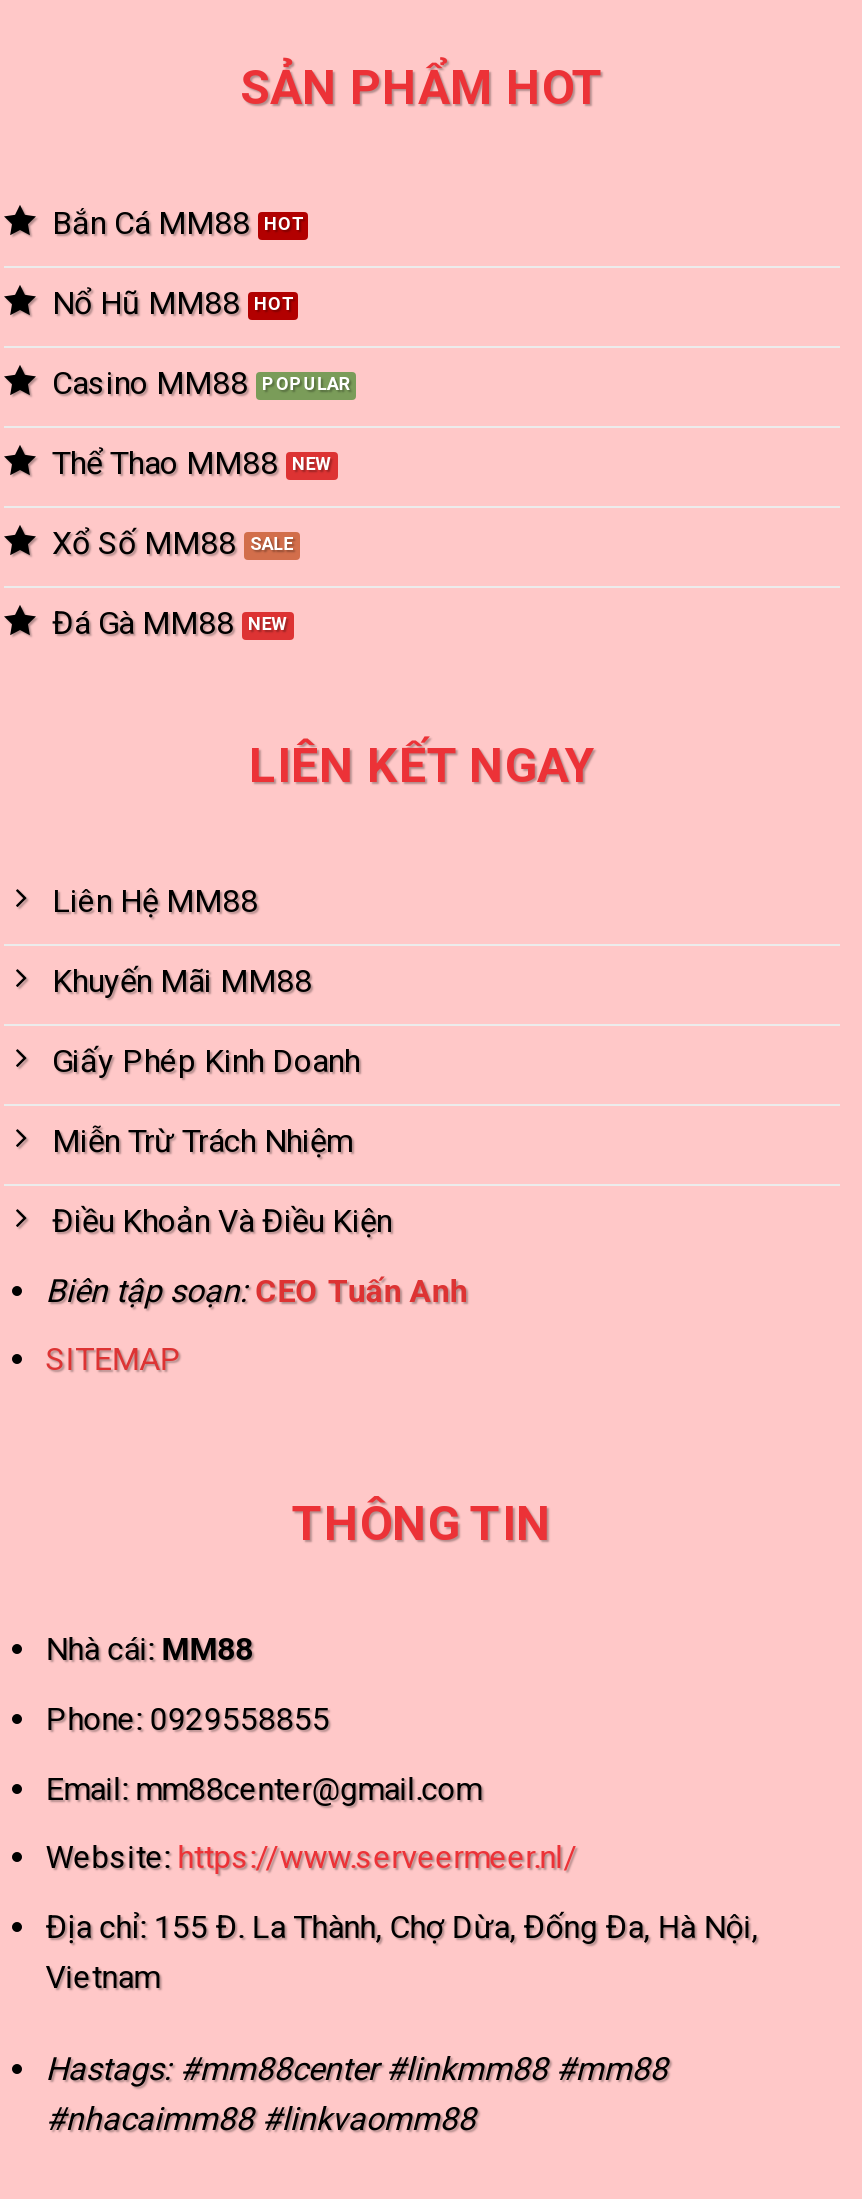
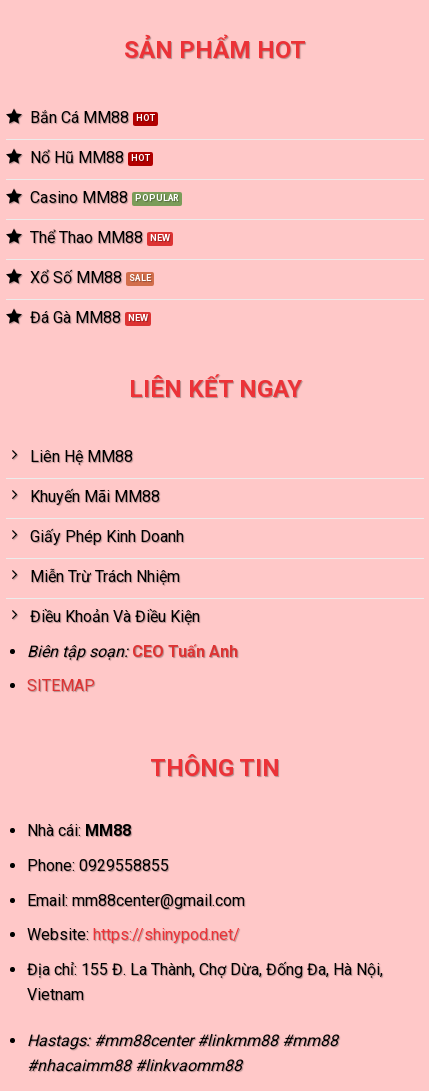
- Website: https://www.serveermeer.nl/
+ Website: https://shinypod.net/
